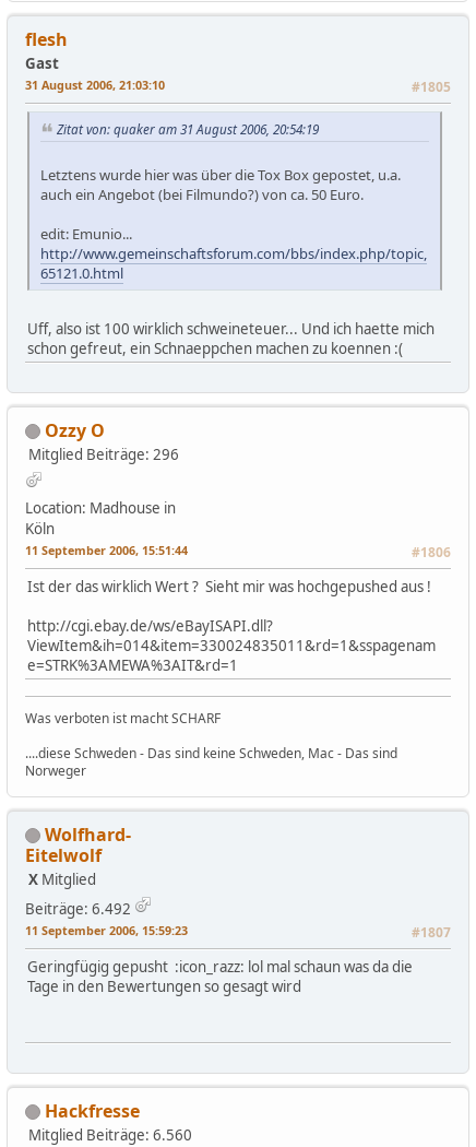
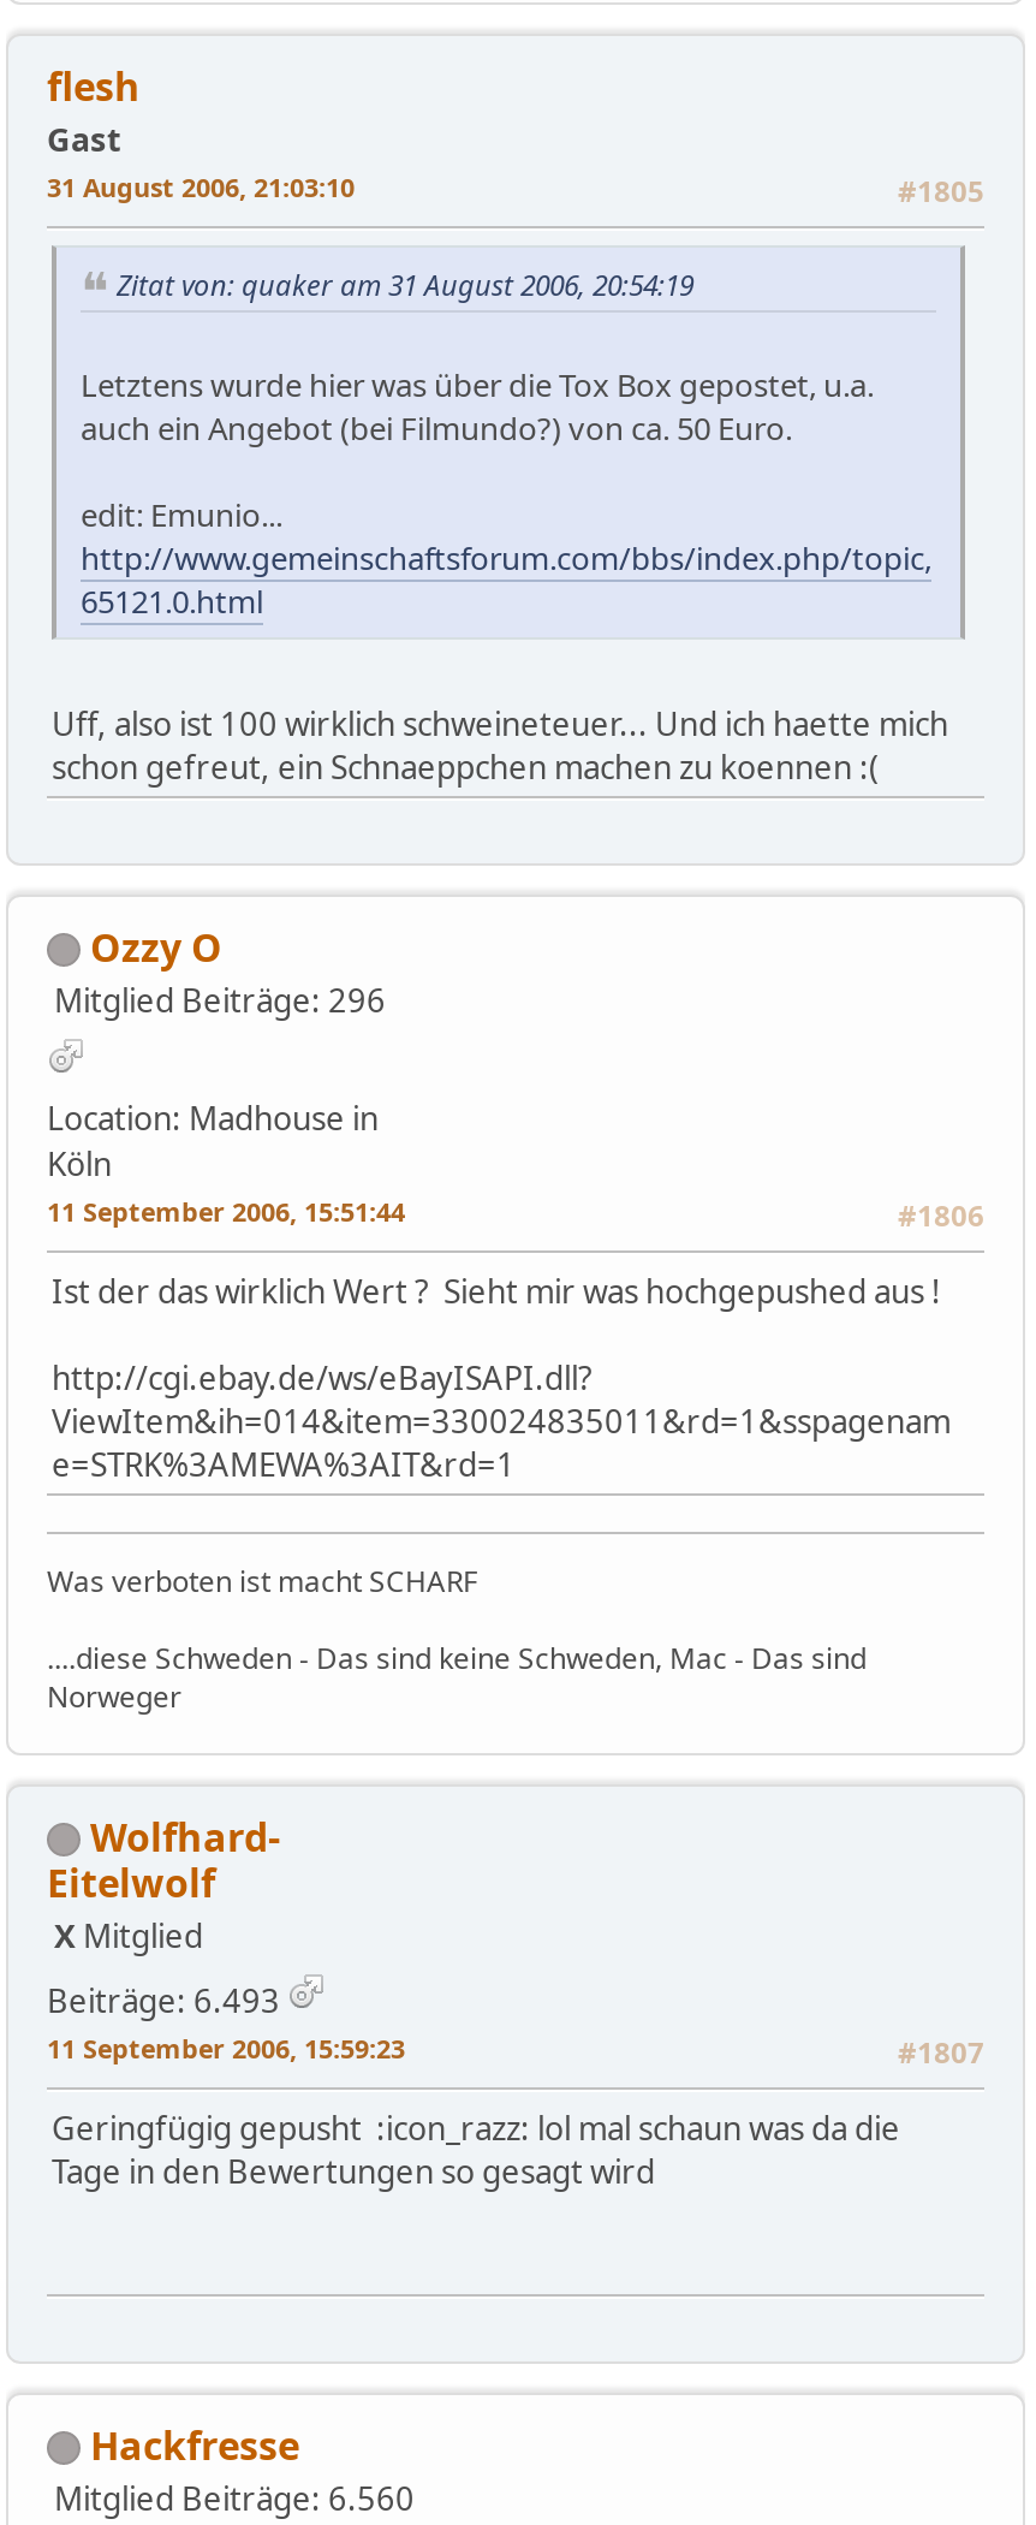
- Beiträge: 6.492
+ Beiträge: 6.493
